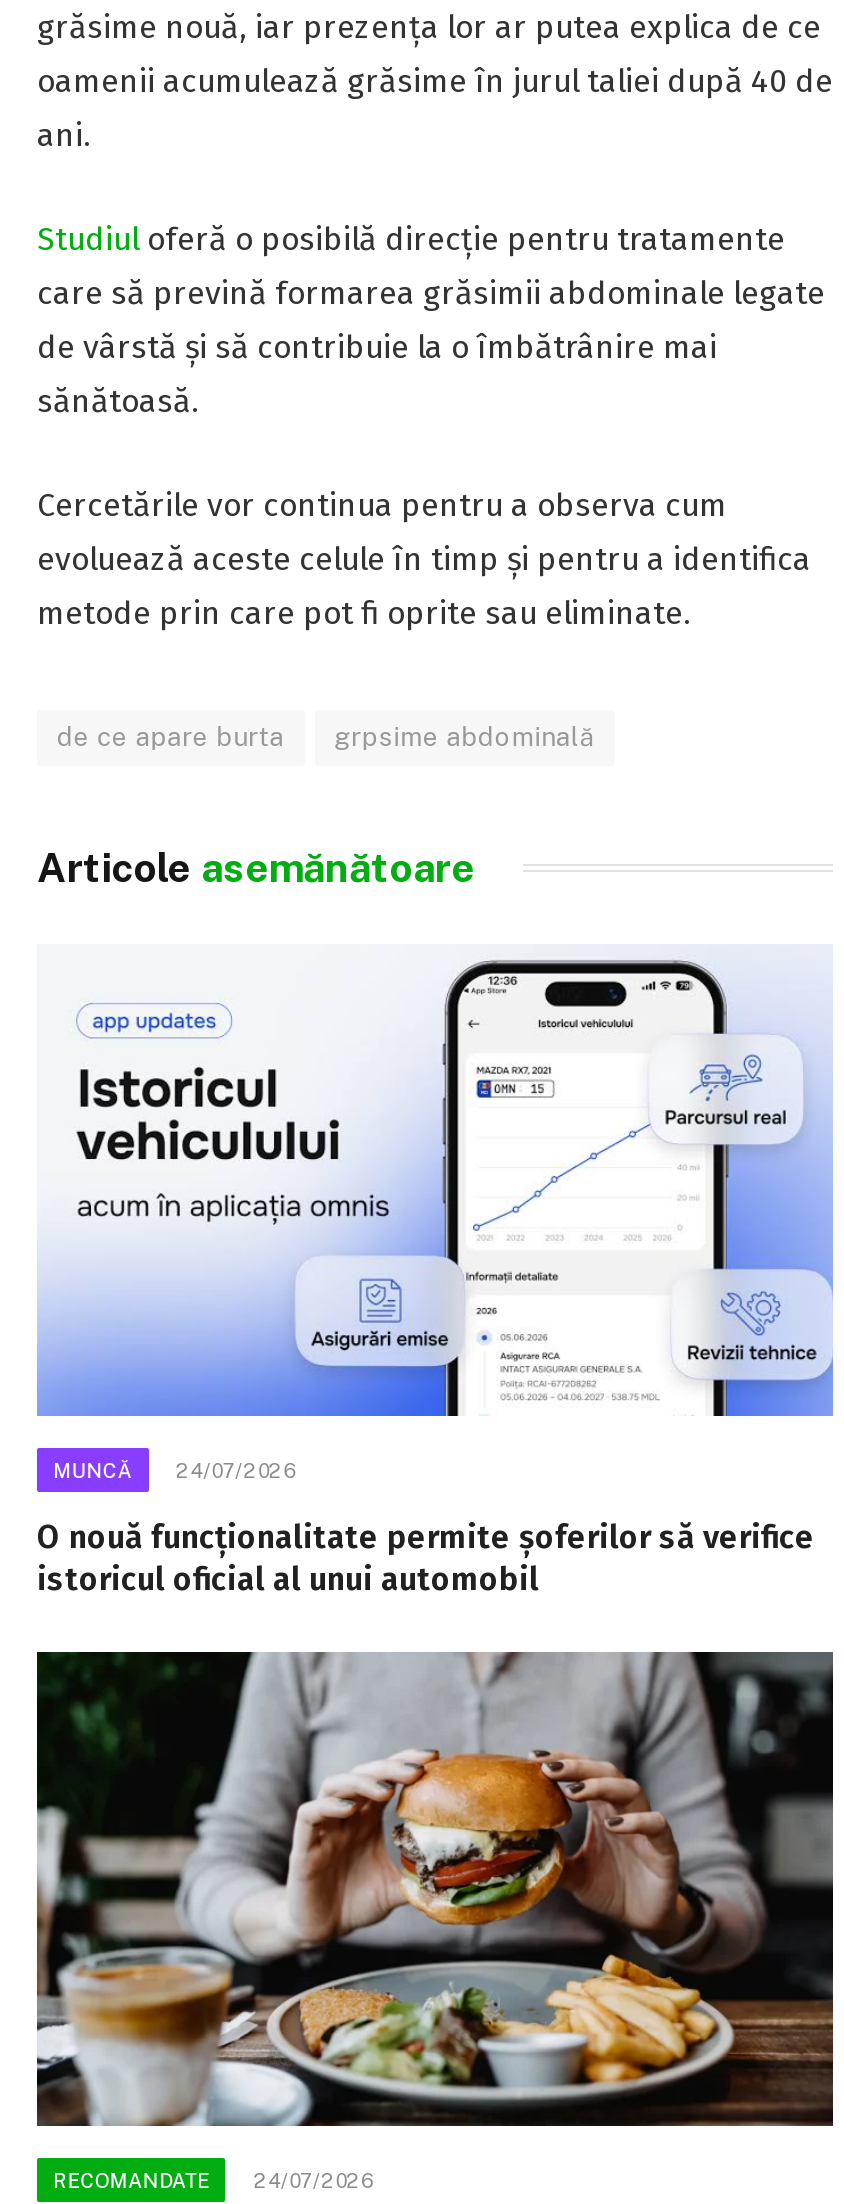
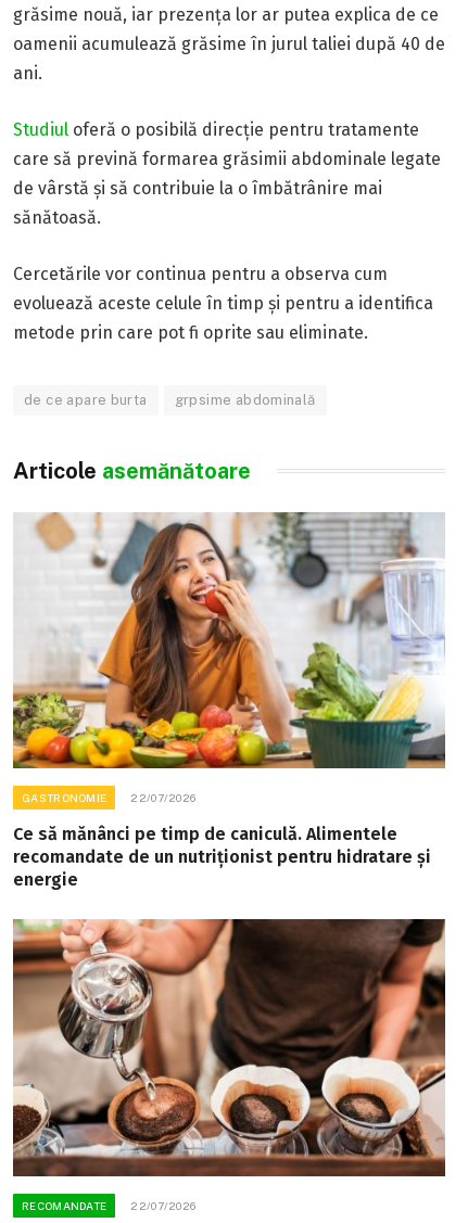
- [image]
- MUNCĂ
- 24/07/2026
+ [image]
+ GASTRONOMIE
+ 22/07/2026

- O nouă funcționalitate permite șoferilor să verifice
- istoricul oficial al unui automobil
+ Ce să mănânci pe timp de caniculă. Alimentele
+ recomandate de un nutriționist pentru hidratare și
+ energie

- [image]
- RECOMANDATE 24/07/2026
+ [image]
+ RECOMANDATE 22/07/2026
